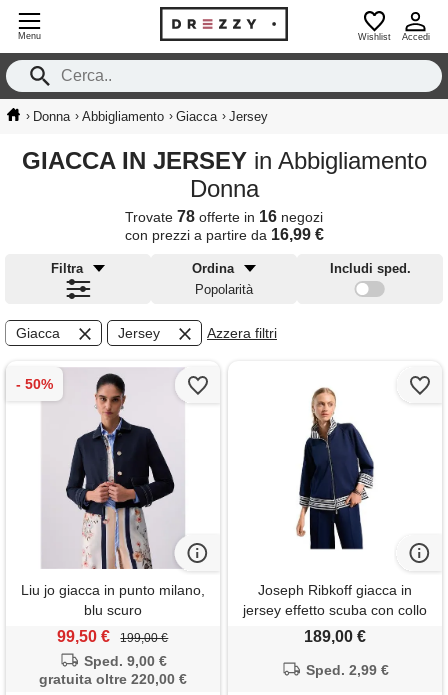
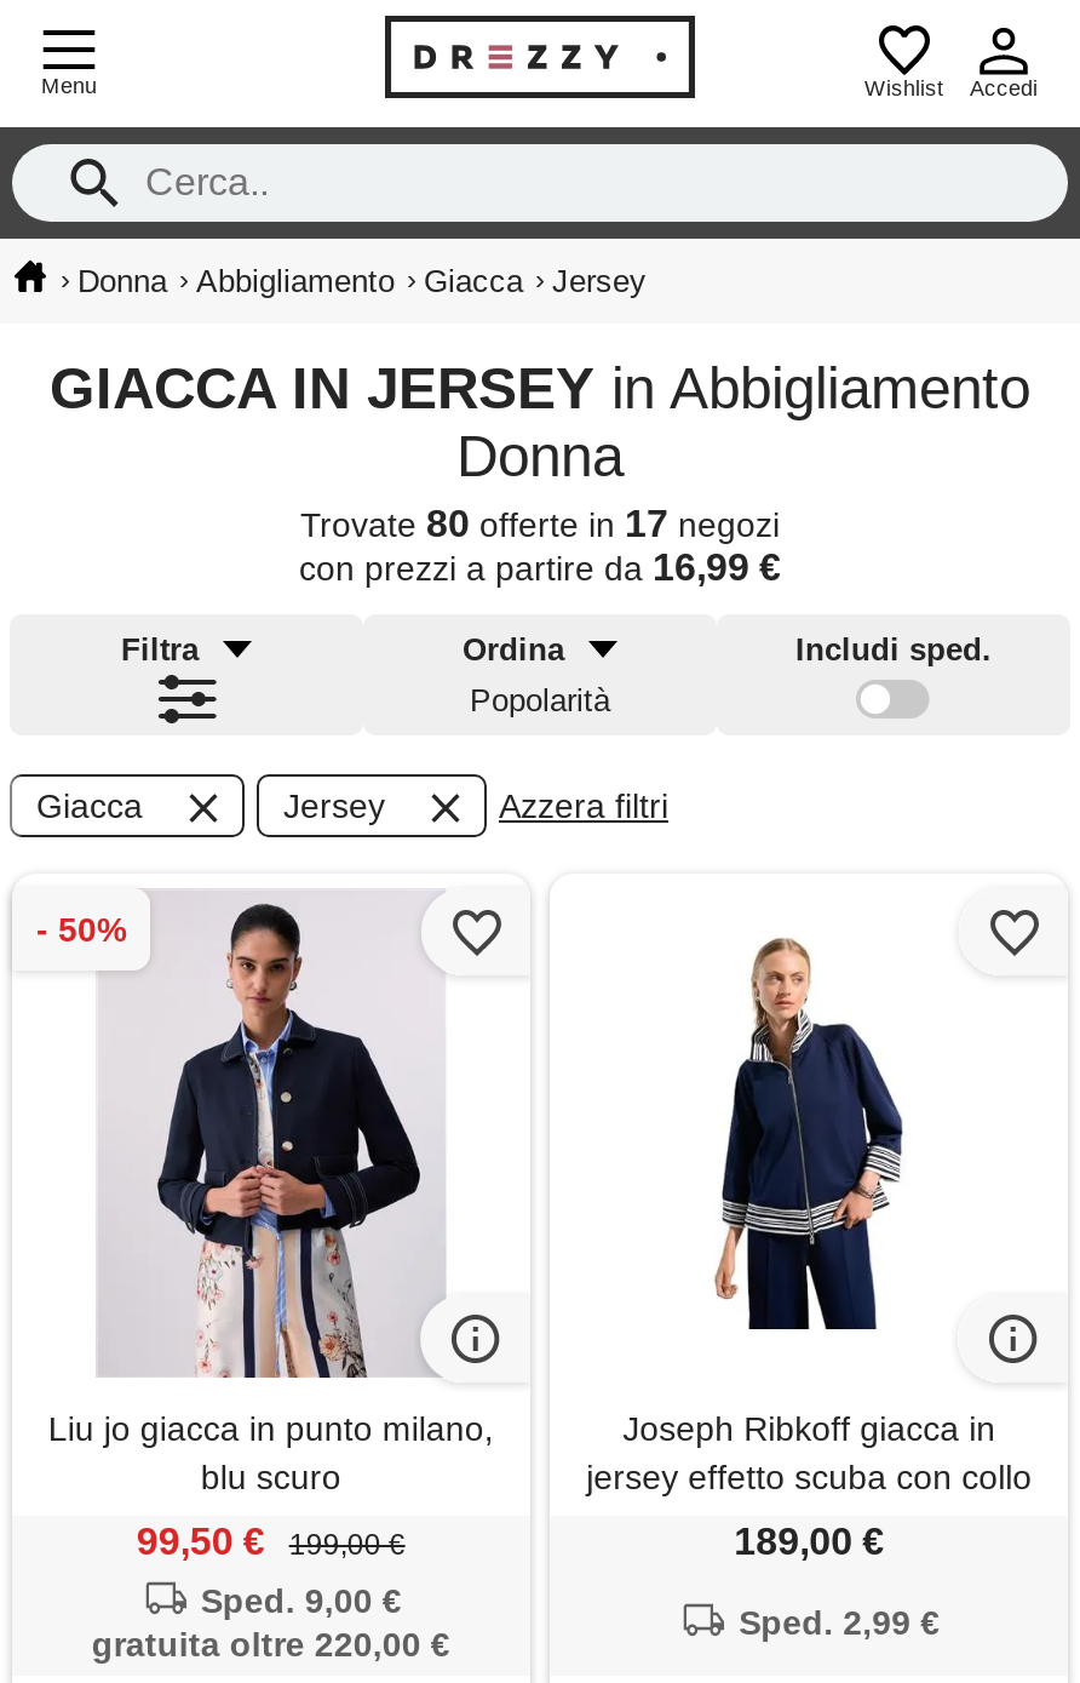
- Trovate 78 offerte in 16 negozi
+ Trovate 80 offerte in 17 negozi
